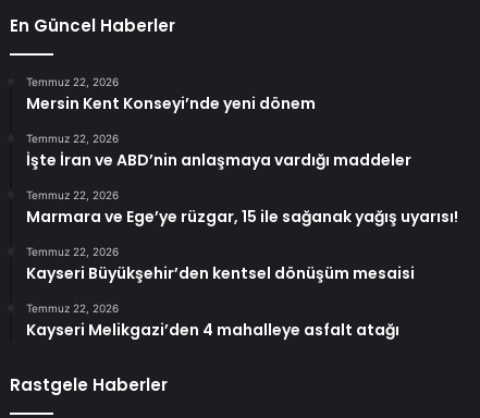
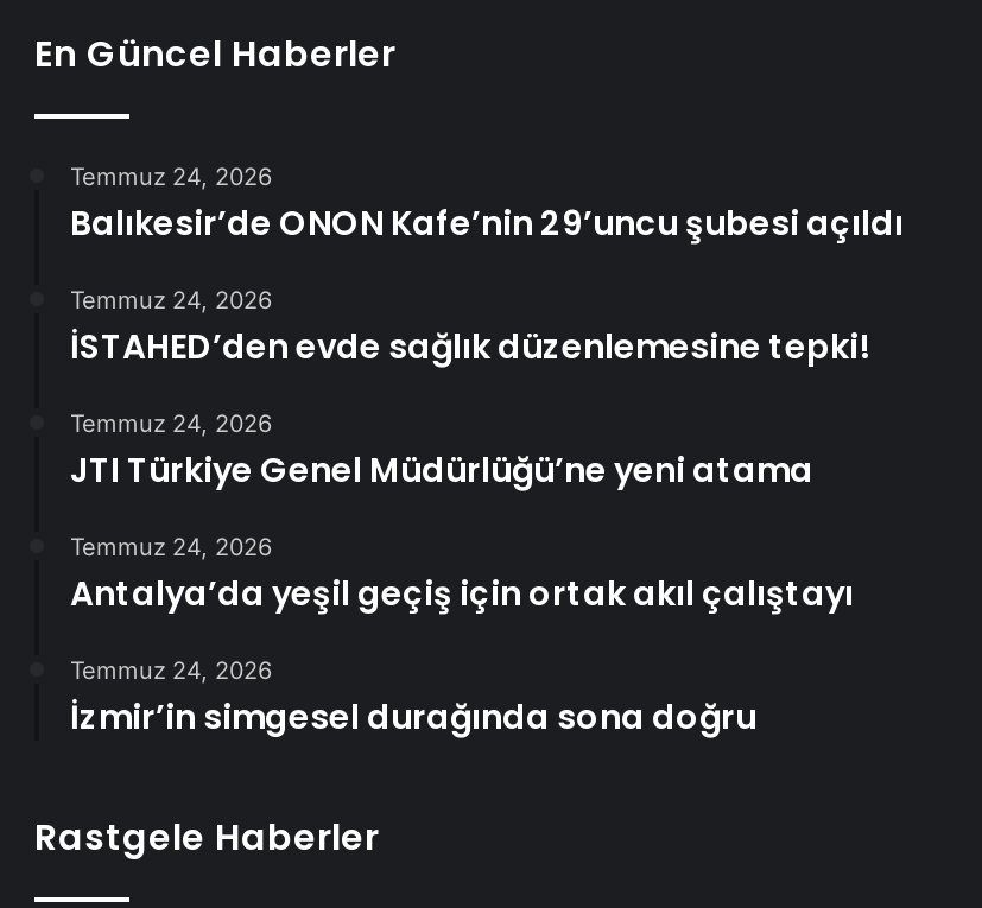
- Temmuz 22, 2026
- Mersin Kent Konseyi’nde yeni dönem
+ Temmuz 24, 2026
+ Balıkesir’de ONON Kafe’nin 29’uncu şubesi açıldı

- Temmuz 22, 2026
- İşte İran ve ABD’nin anlaşmaya vardığı maddeler
+ Temmuz 24, 2026
+ İSTAHED’den evde sağlık düzenlemesine tepki!

- Temmuz 22, 2026
- Marmara ve Ege’ye rüzgar, 15 ile sağanak yağış uyarısı!
+ Temmuz 24, 2026
+ JTI Türkiye Genel Müdürlüğü’ne yeni atama

- Temmuz 22, 2026
- Kayseri Büyükşehir’den kentsel dönüşüm mesaisi
+ Temmuz 24, 2026
+ Antalya’da yeşil geçiş için ortak akıl çalıştayı

- Temmuz 22, 2026
- Kayseri Melikgazi’den 4 mahalleye asfalt atağı
+ Temmuz 24, 2026
+ İzmir’in simgesel durağında sona doğru
